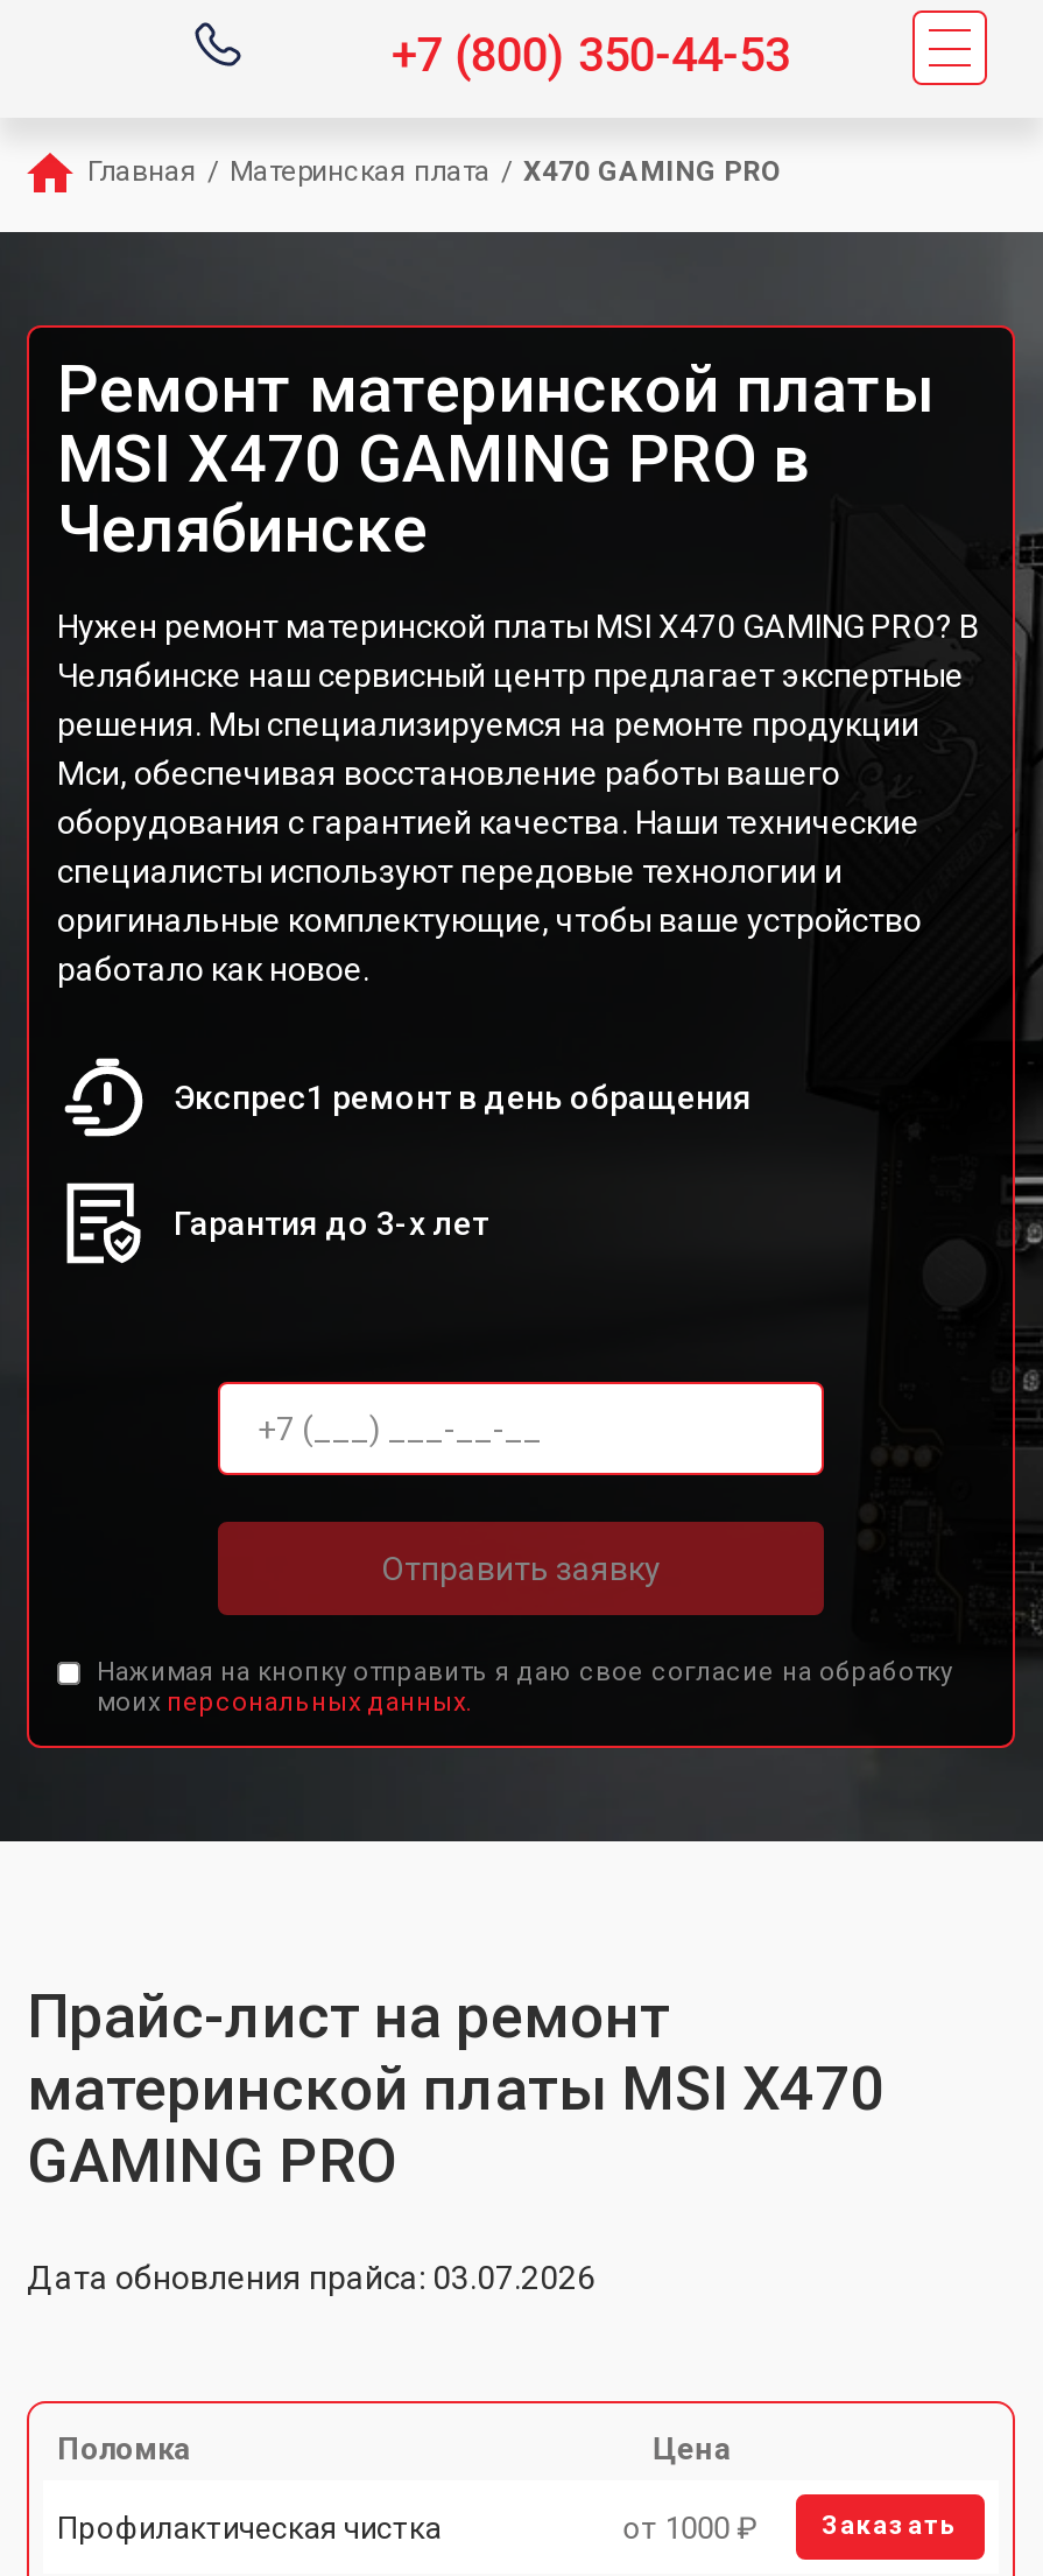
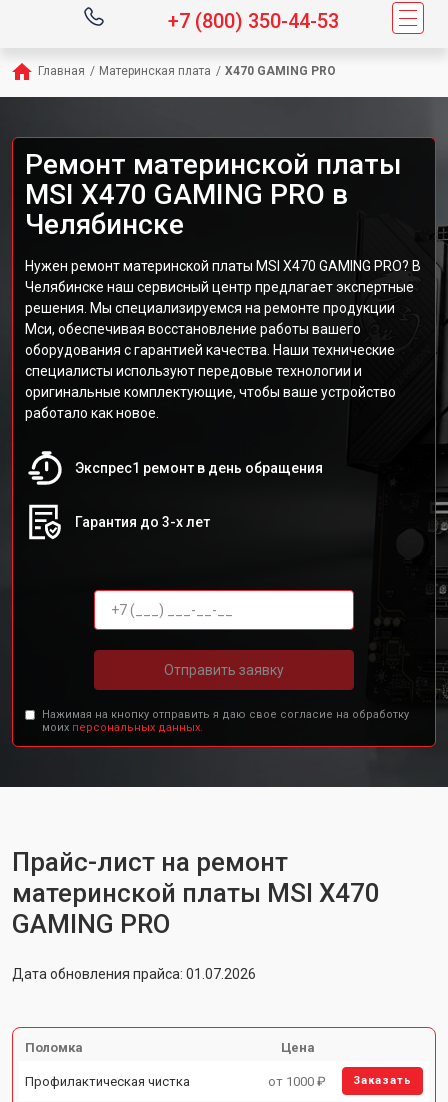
- Дата обновления прайса: 03.07.2026
+ Дата обновления прайса: 01.07.2026
